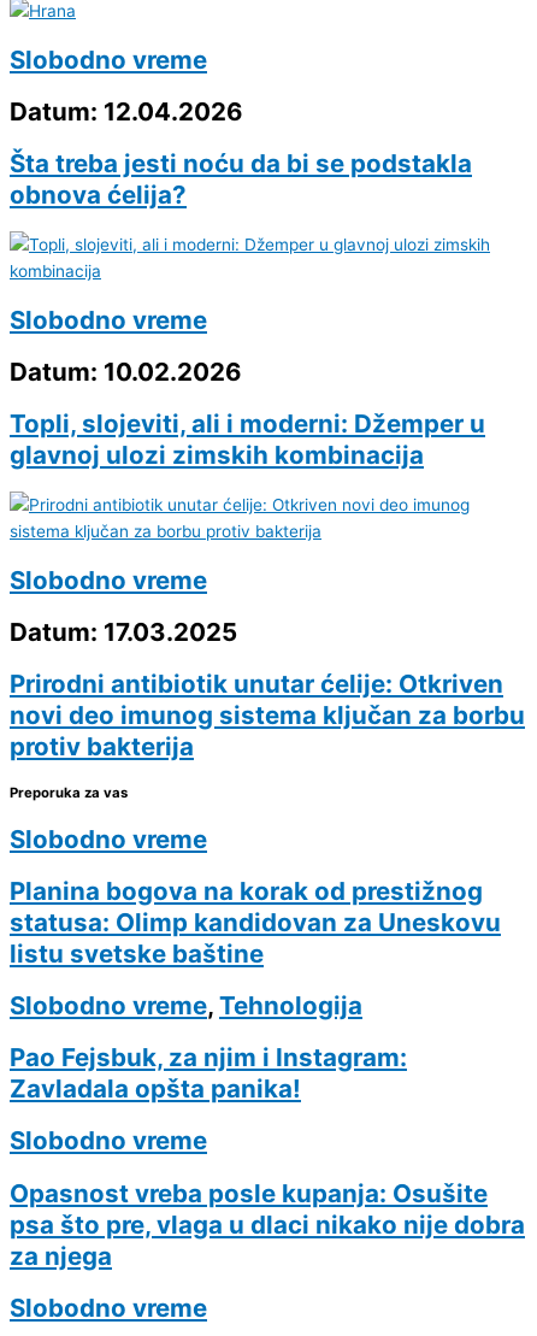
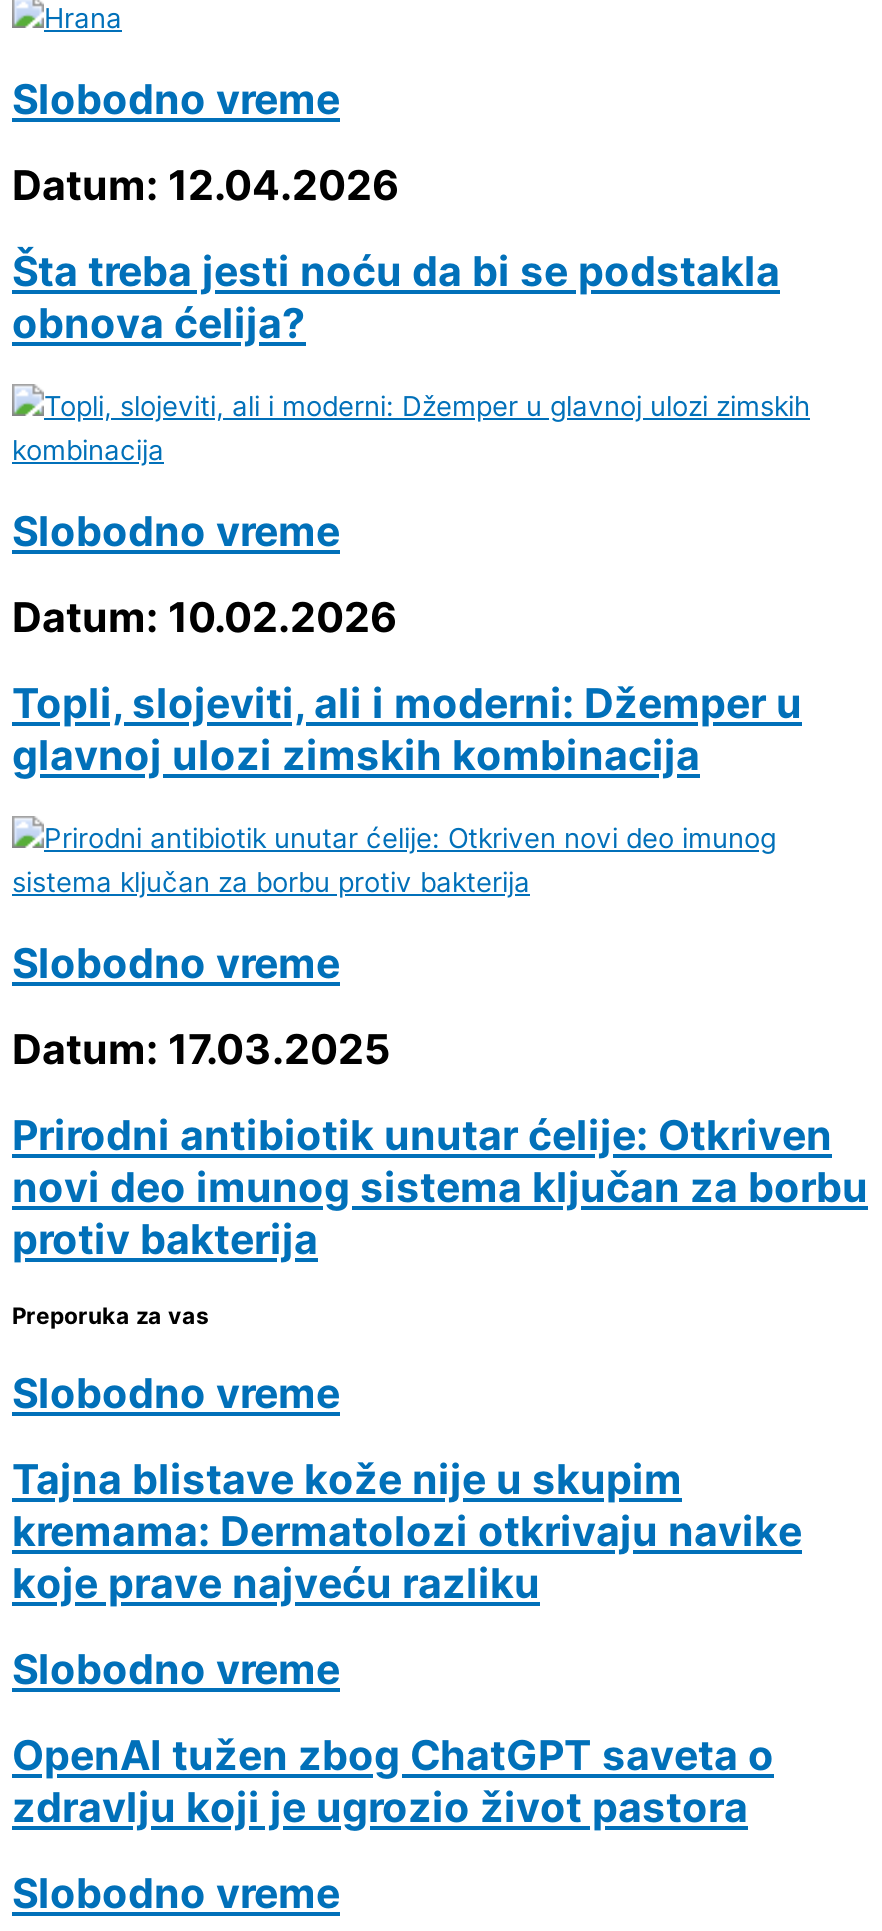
- Planina bogova na korak od prestižnog
- statusa: Olimp kandidovan za Uneskovu
- listu svetske baštine
- Slobodno vreme, Tehnologija
- Pao Fejsbuk, za njim i Instagram:
- Zavladala opšta panika!
+ Tajna blistave kože nije u skupim
+ kremama: Dermatolozi otkrivaju navike
+ koje prave najveću razliku

- Opasnost vreba posle kupanja: Osušite
- psa što pre, vlaga u dlaci nikako nije dobra
- za njega
+ OpenAI tužen zbog ChatGPT saveta o
+ zdravlju koji je ugrozio život pastora
